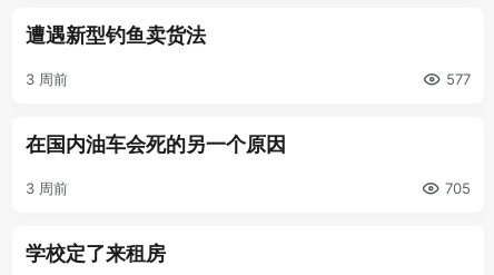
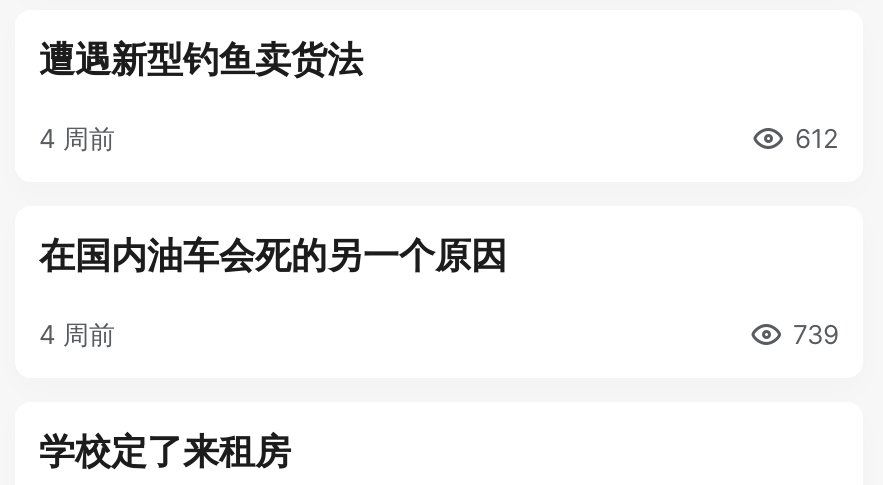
- 3 周前
+ 4 周前

- 577
+ 612

- 3 周前
+ 4 周前

- 705
+ 739
